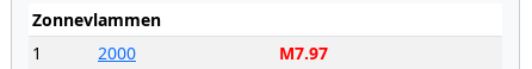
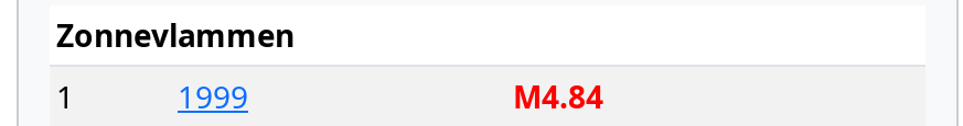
- 2000
- M7.97
+ 1999
+ M4.84
